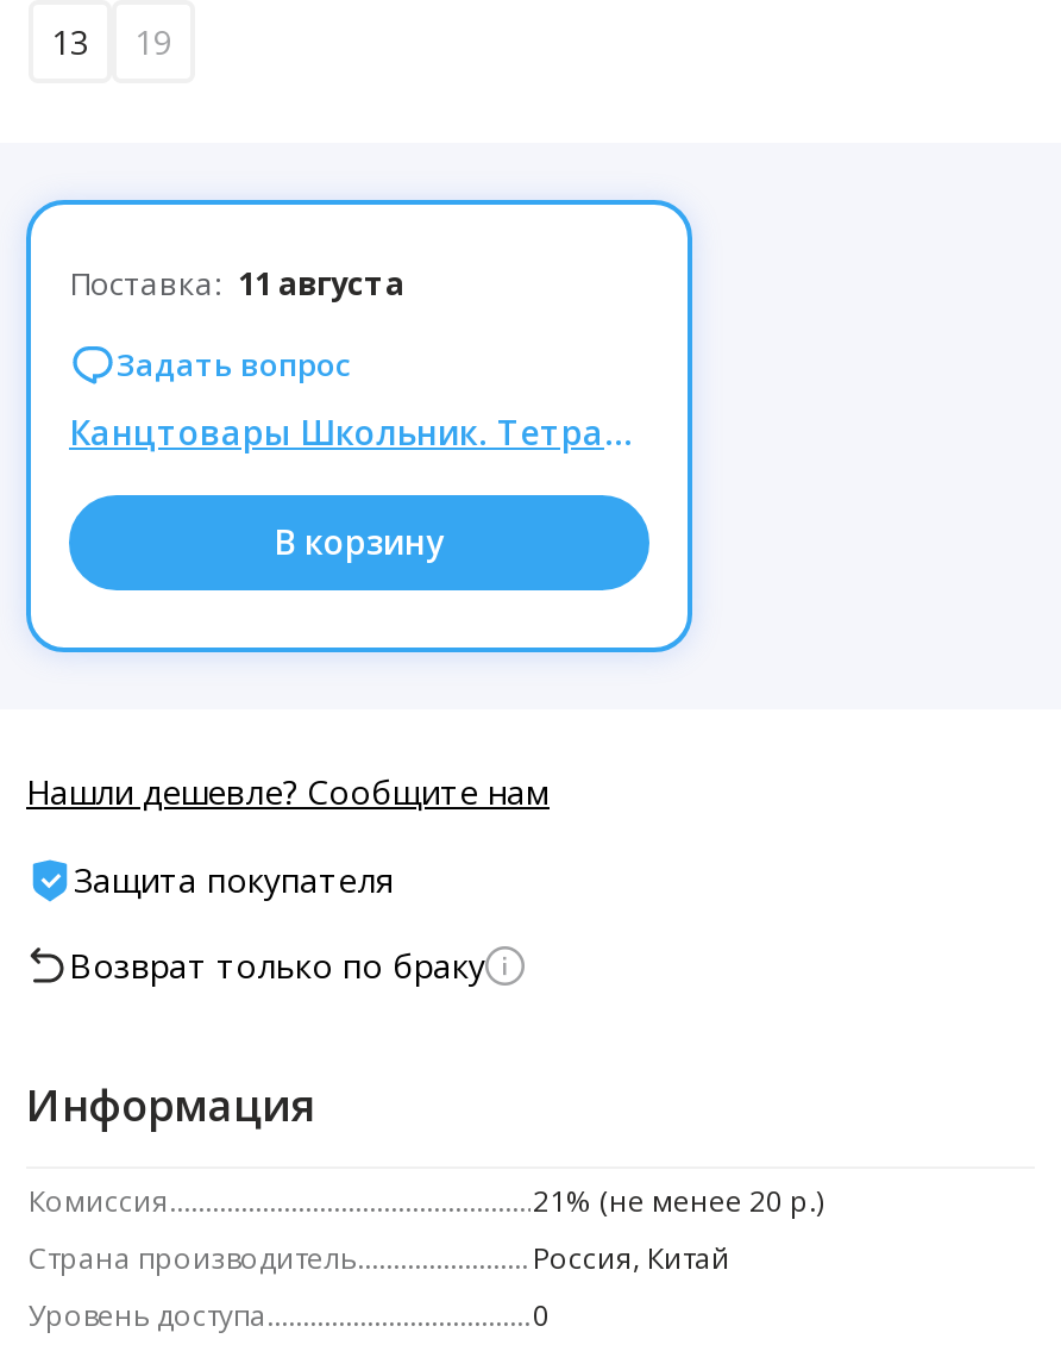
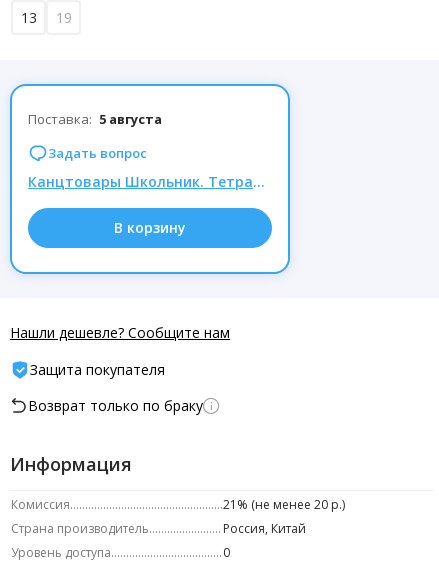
- Поставка: 11 августа
+ Поставка: 5 августа
